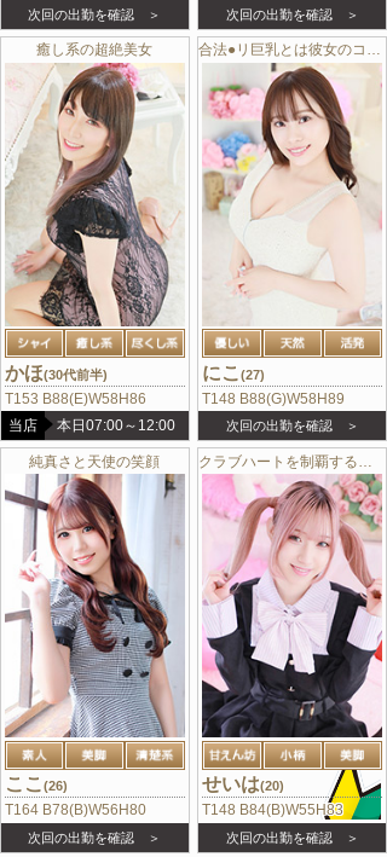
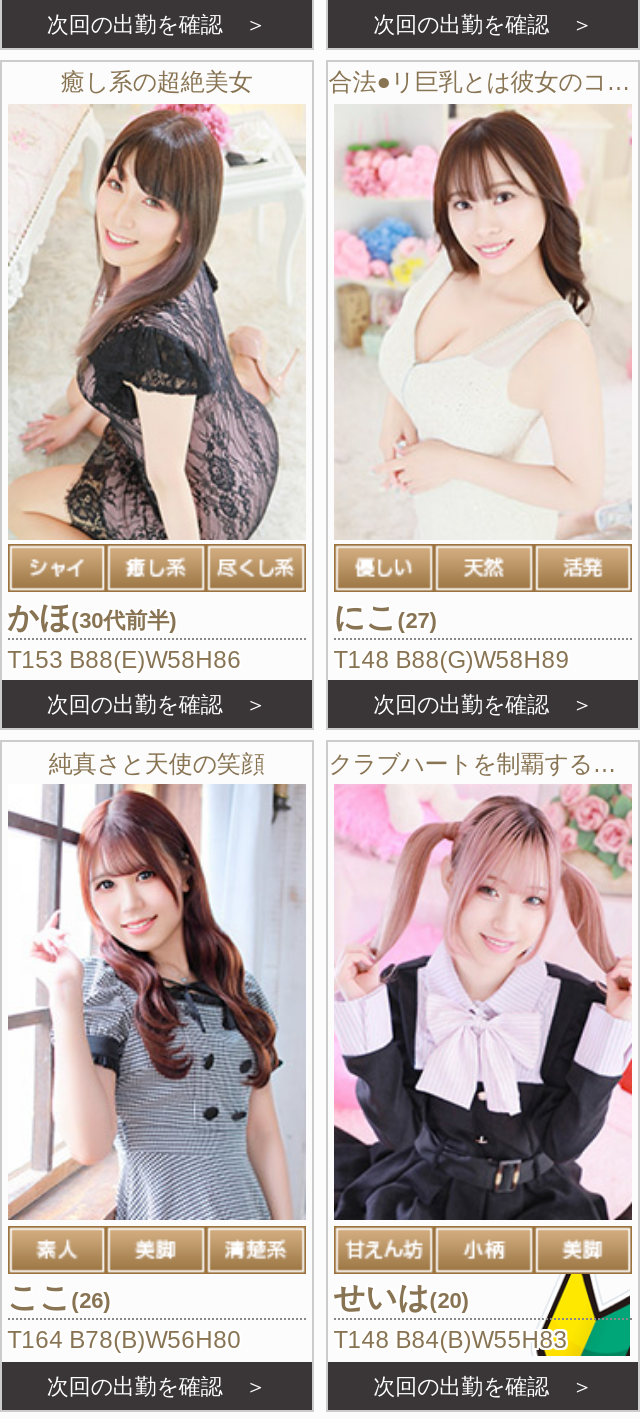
- 当店
- 本日07:00～12:00
+ 次回の出勤を確認 ＞
